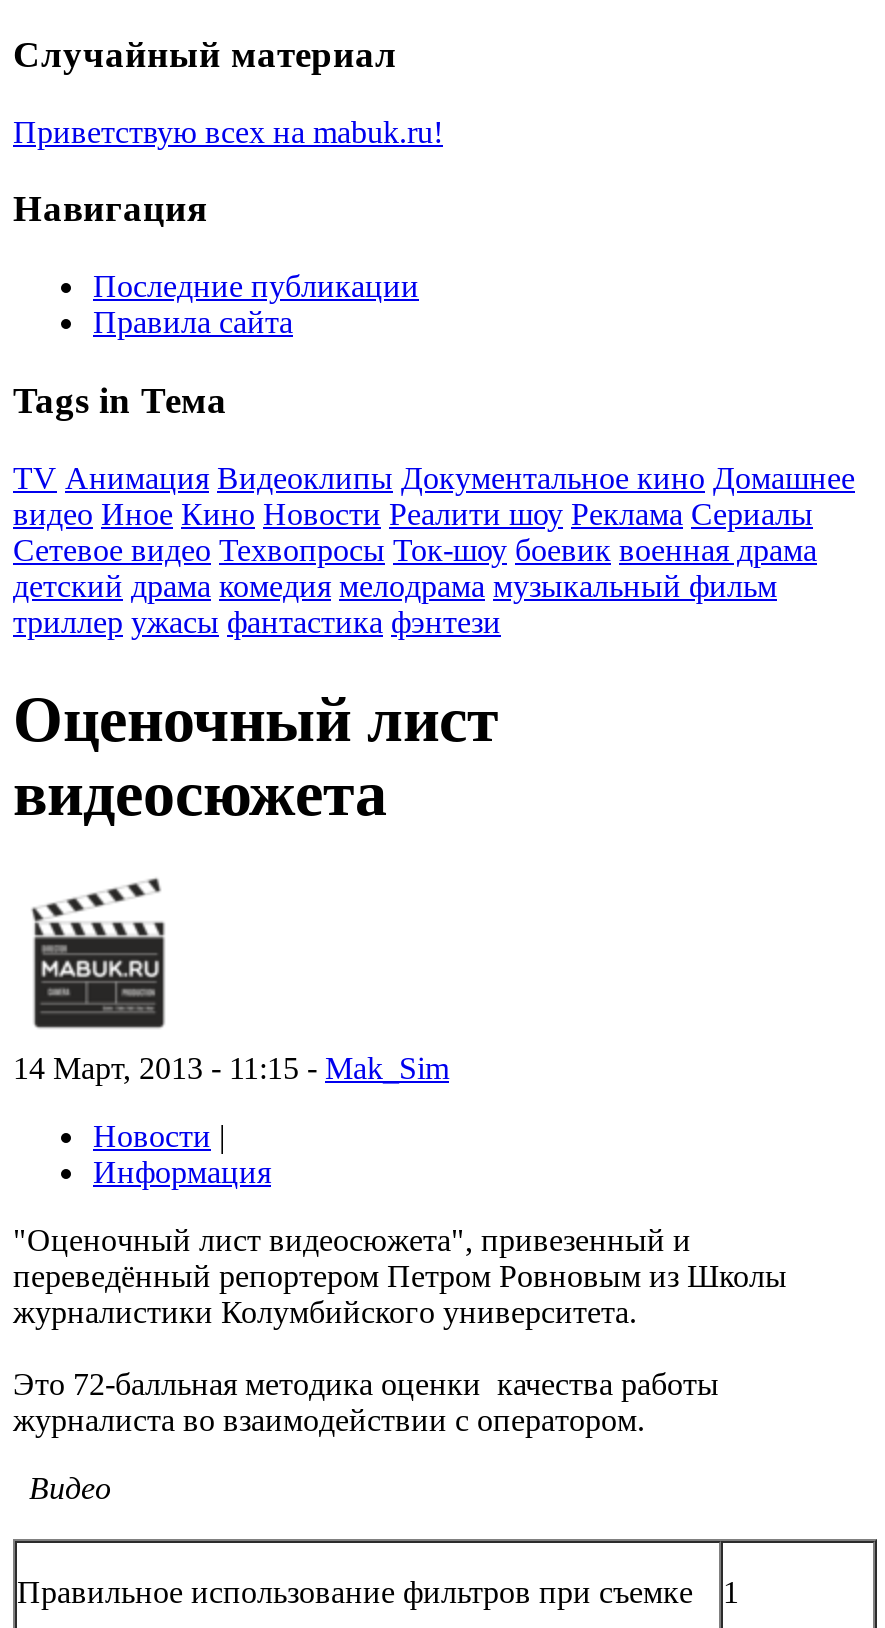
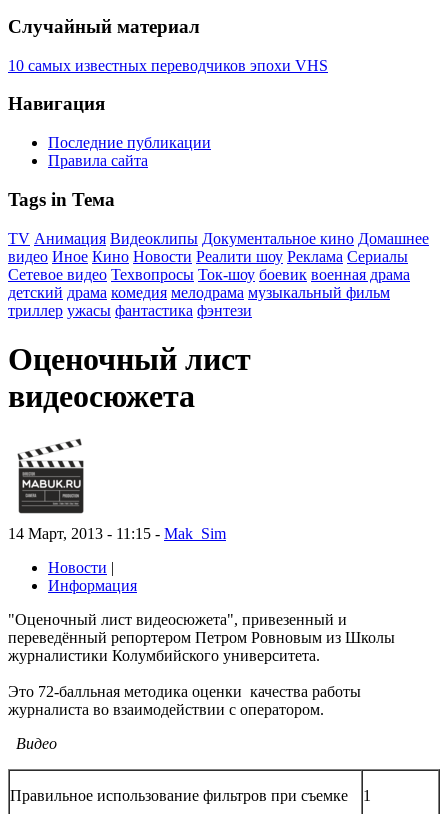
- Приветствую всех на mabuk.ru!
+ 10 самых известных переводчиков эпохи VHS
